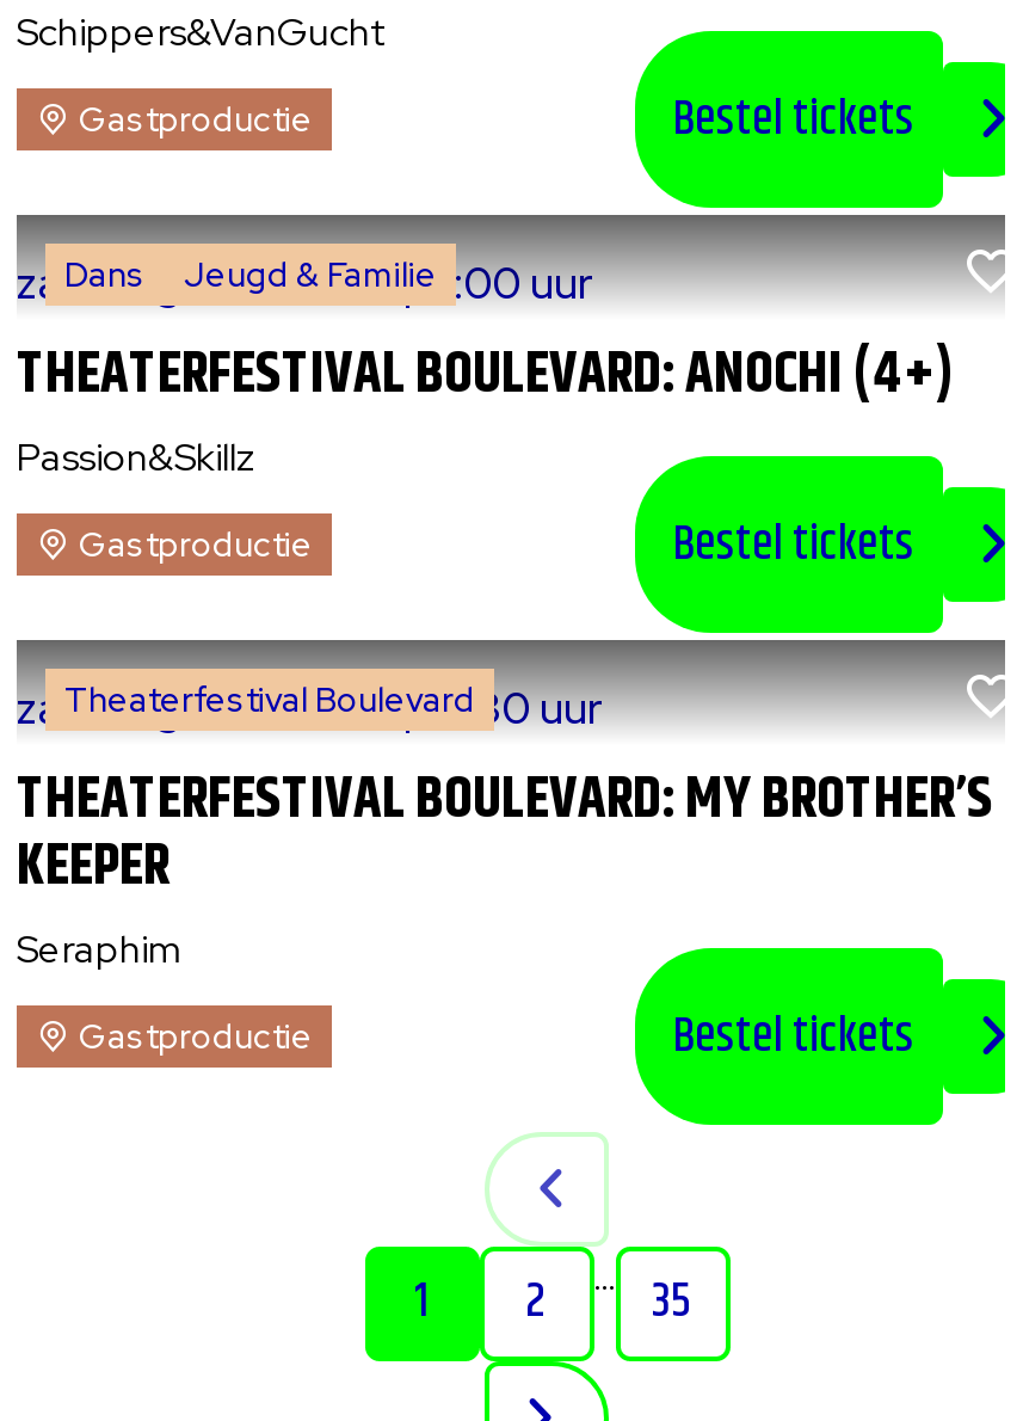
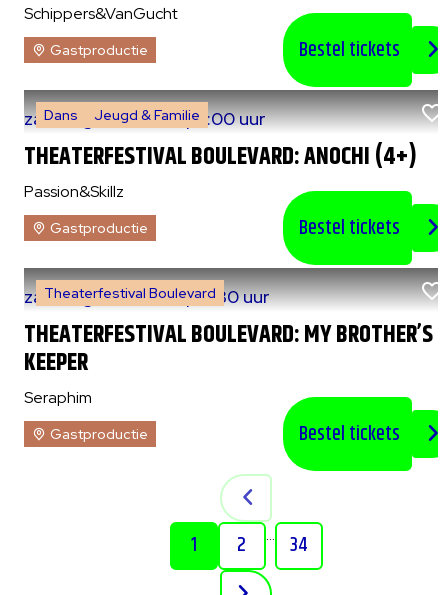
- 35
+ 34
